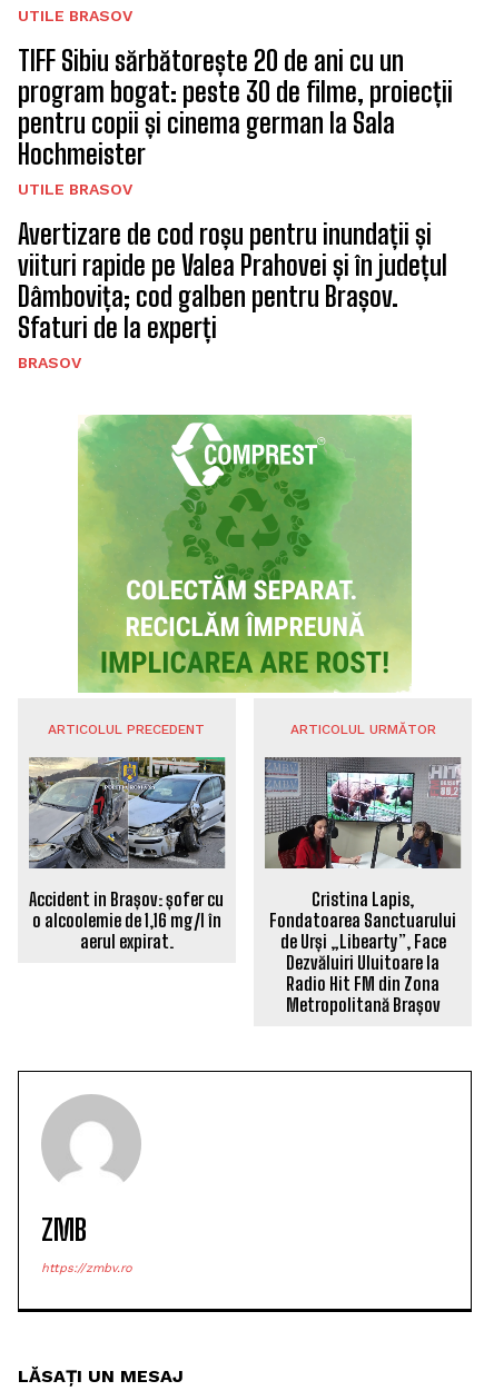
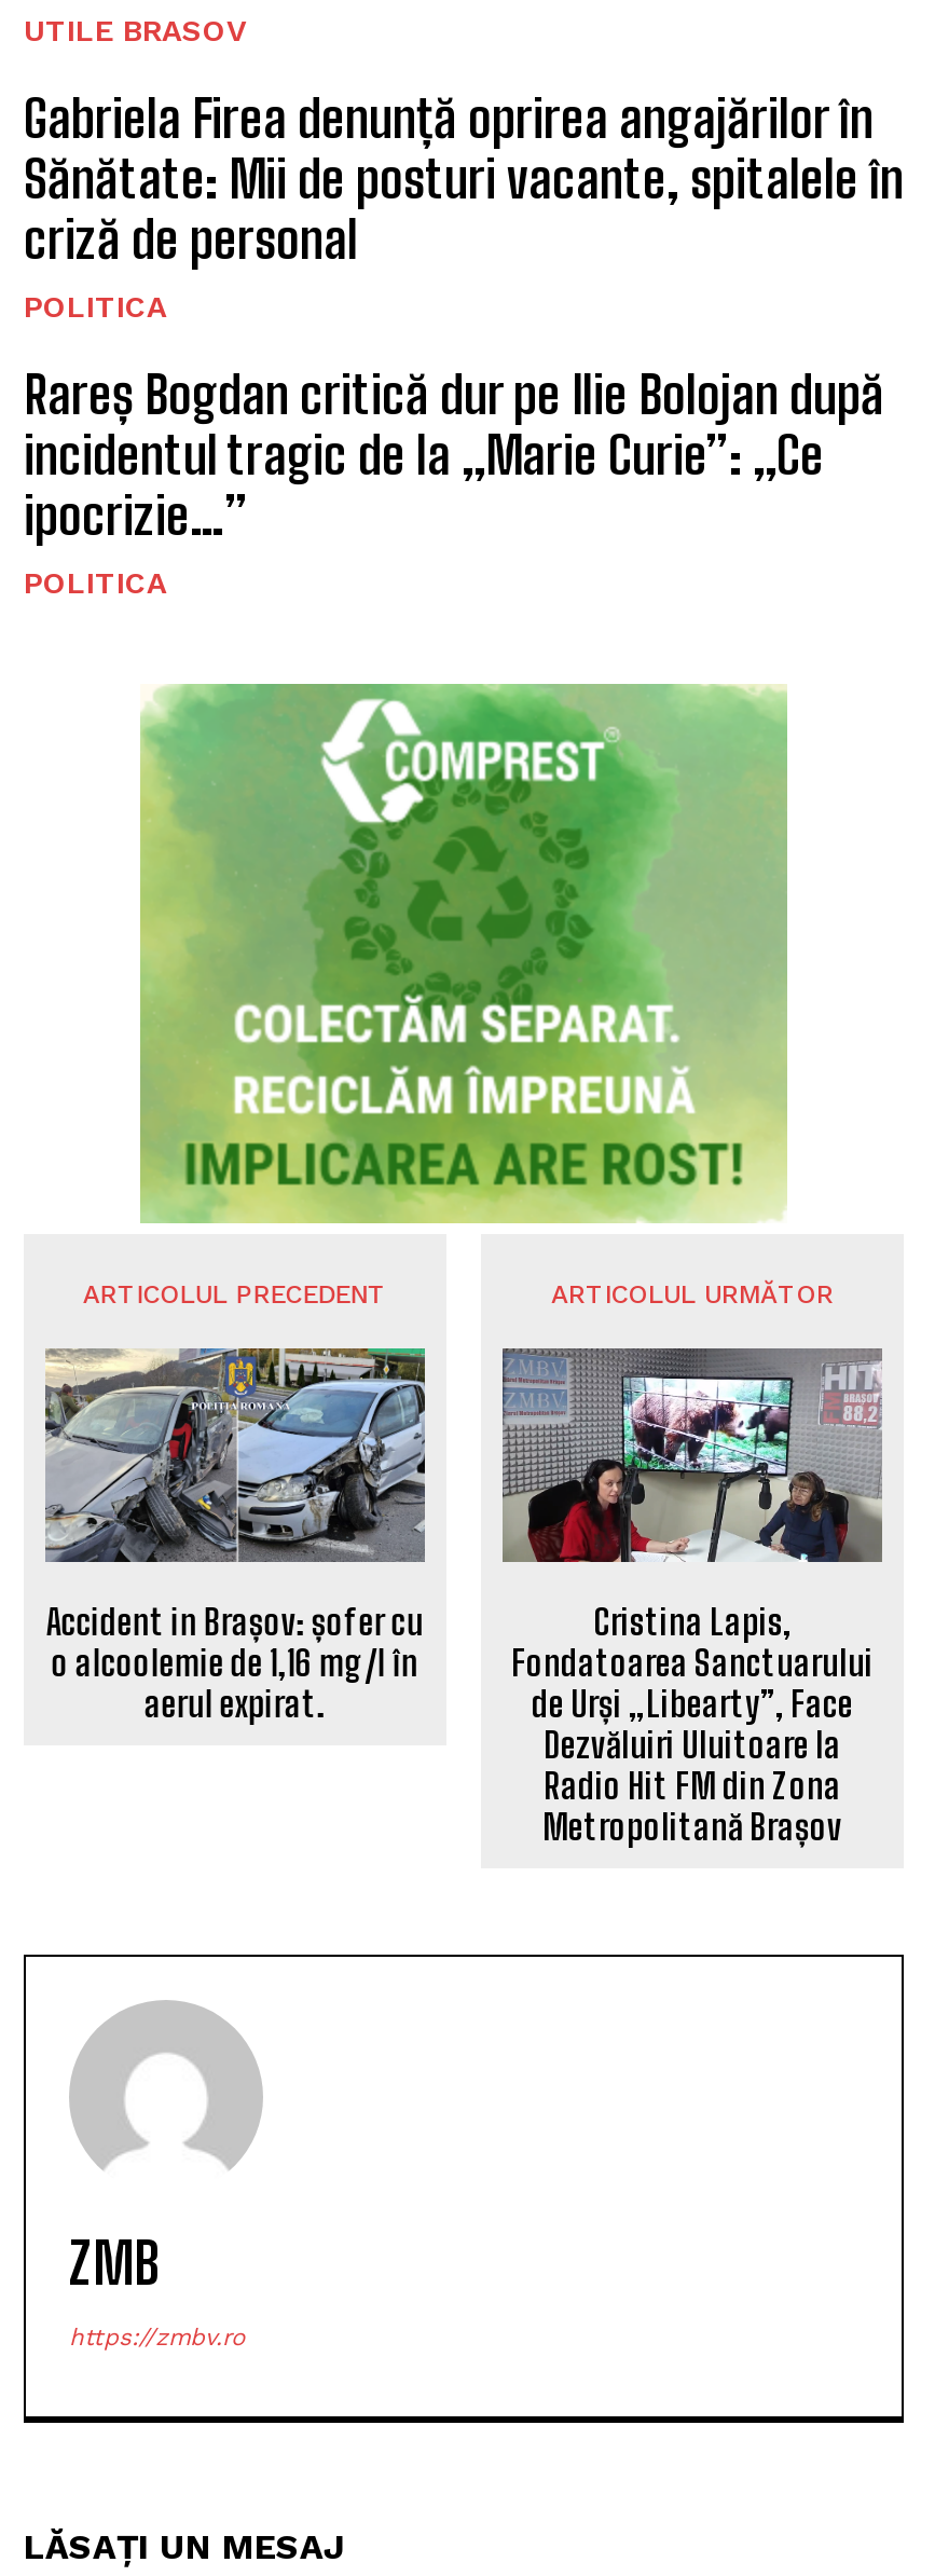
- TIFF Sibiu sărbătorește 20 de ani cu un
- program bogat: peste 30 de filme, proiecții
- pentru copii și cinema german la Sala
- Hochmeister
- UTILE BRASOV
+ Gabriela Firea denunță oprirea angajărilor în
+ Sănătate: Mii de posturi vacante, spitalele în
+ criză de personal
+ POLITICA

- Avertizare de cod roșu pentru inundații și
- viituri rapide pe Valea Prahovei și în județul
- Dâmbovița; cod galben pentru Brașov.
- Sfaturi de la experți
- BRASOV
+ Rareș Bogdan critică dur pe Ilie Bolojan după
+ incidentul tragic de la „Marie Curie”: „Ce
+ ipocrizie…”
+ POLITICA
